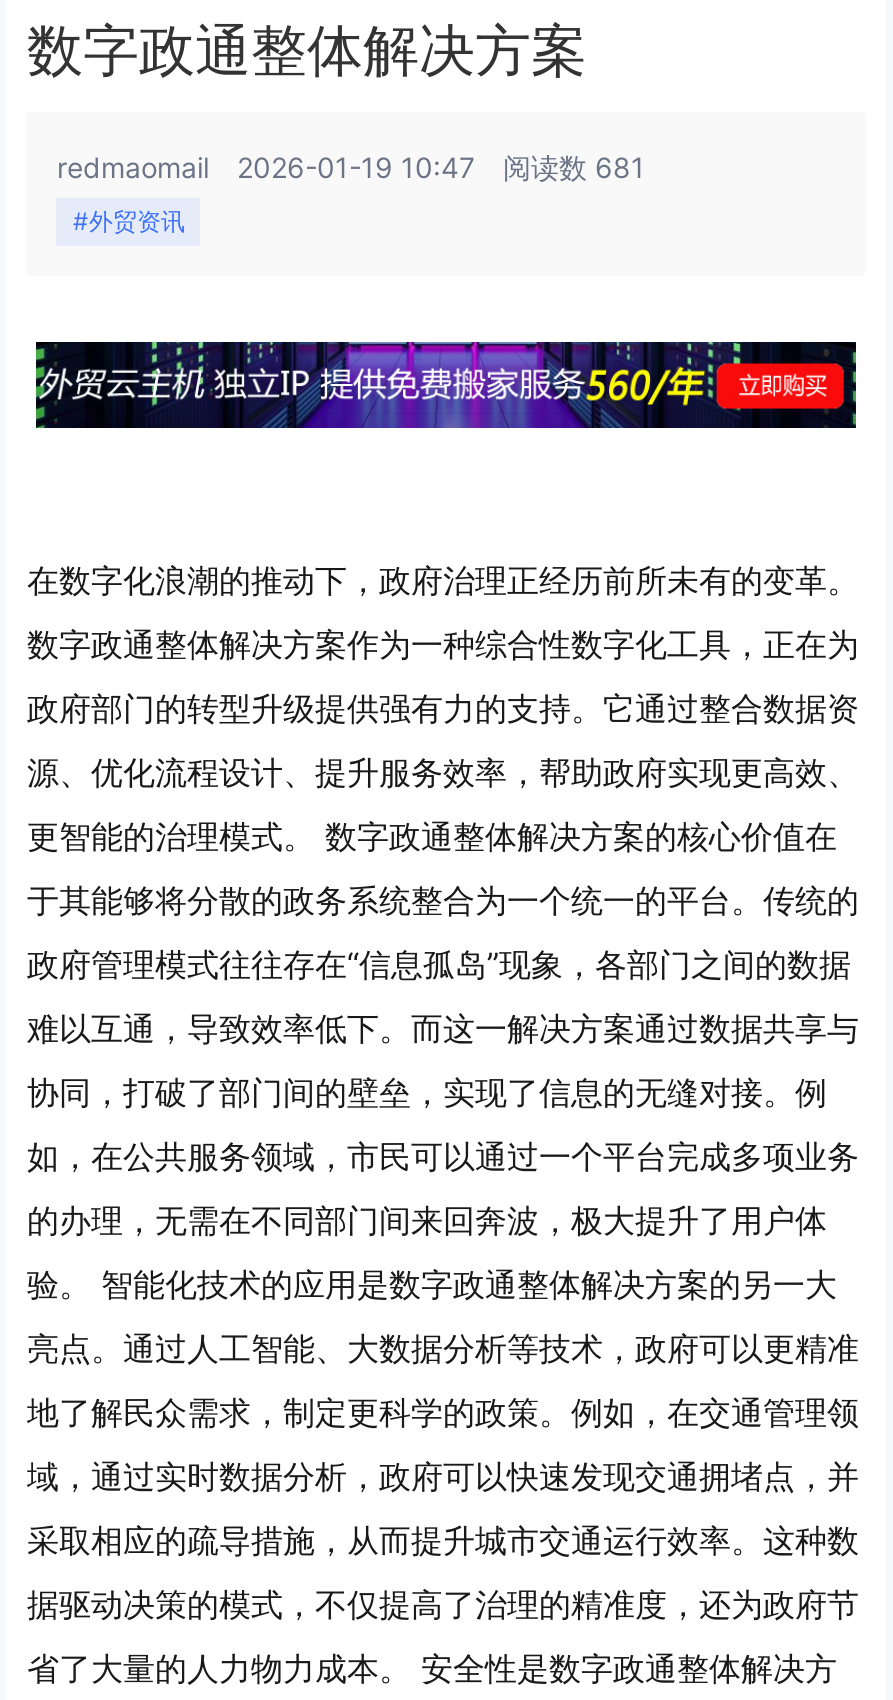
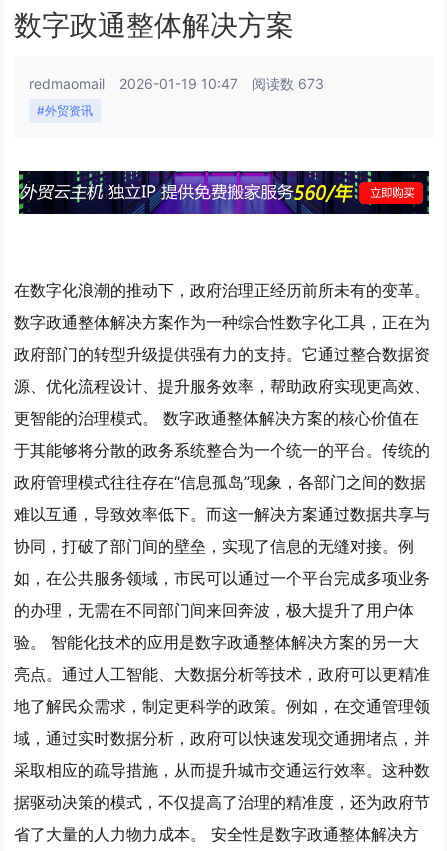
- redmaomail 2026-01-19 10:47 阅读数 681
+ redmaomail 2026-01-19 10:47 阅读数 673
